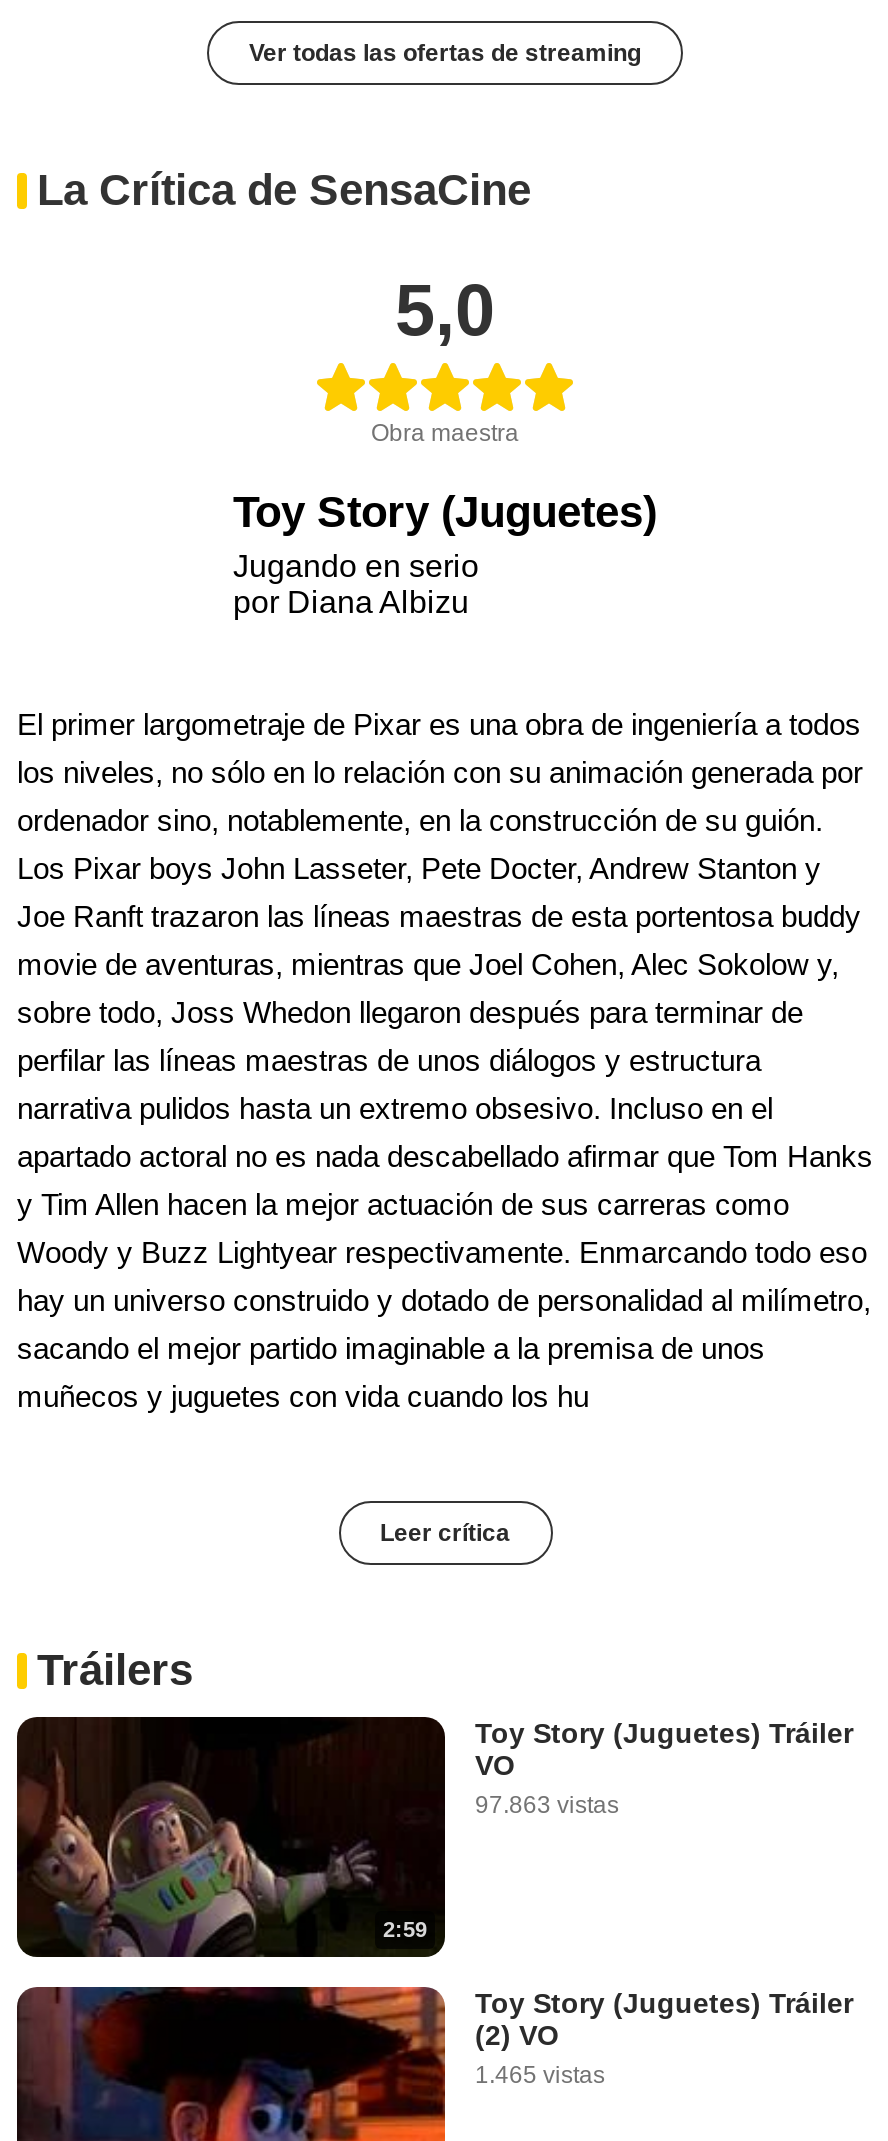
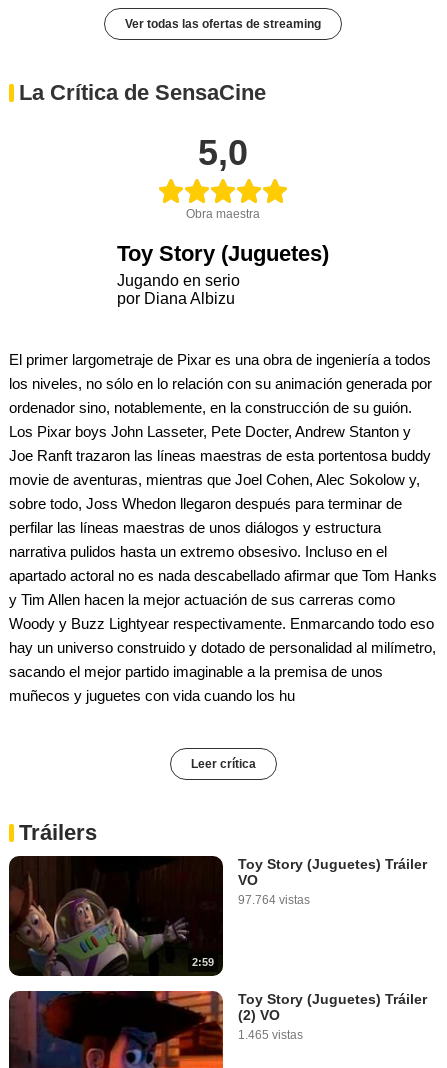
- 97.863 vistas
+ 97.764 vistas
